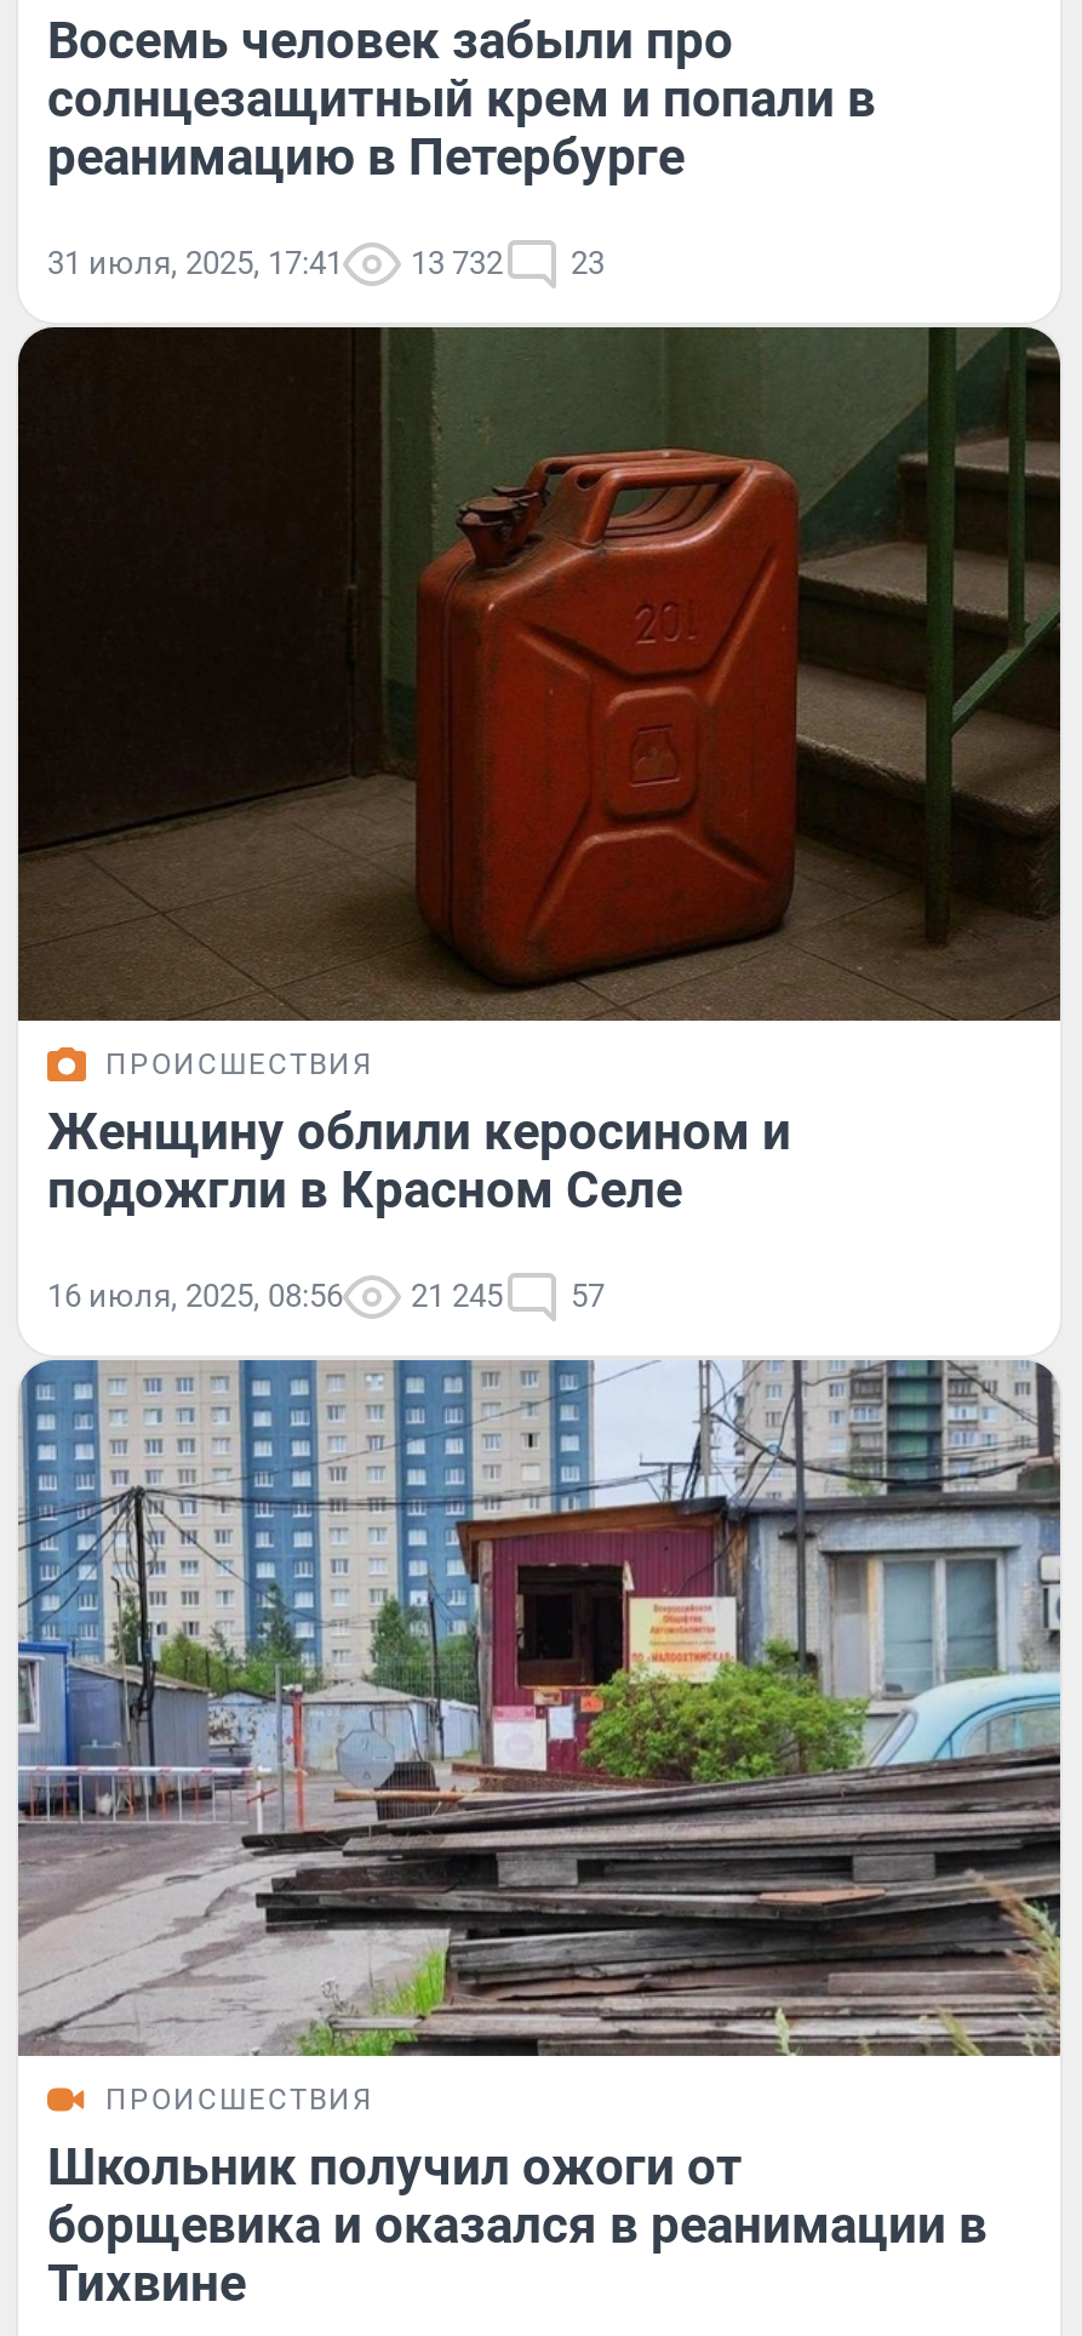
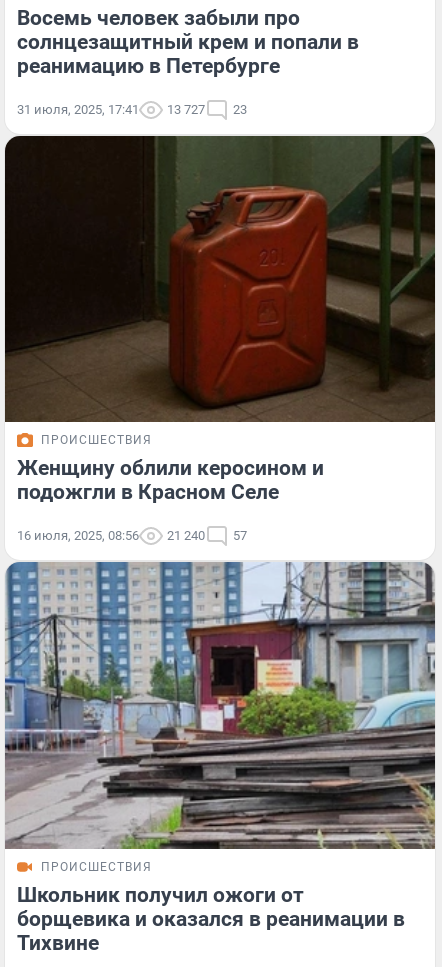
- 31 июля, 2025, 17:41 13 732 23
+ 31 июля, 2025, 17:41 13 727 23

- 16 июля, 2025, 08:56 21 245 57
+ 16 июля, 2025, 08:56 21 240 57
